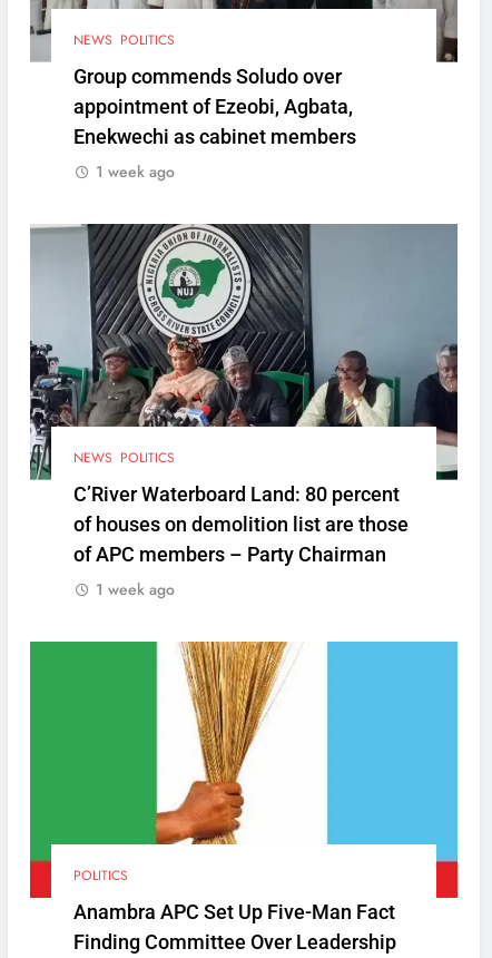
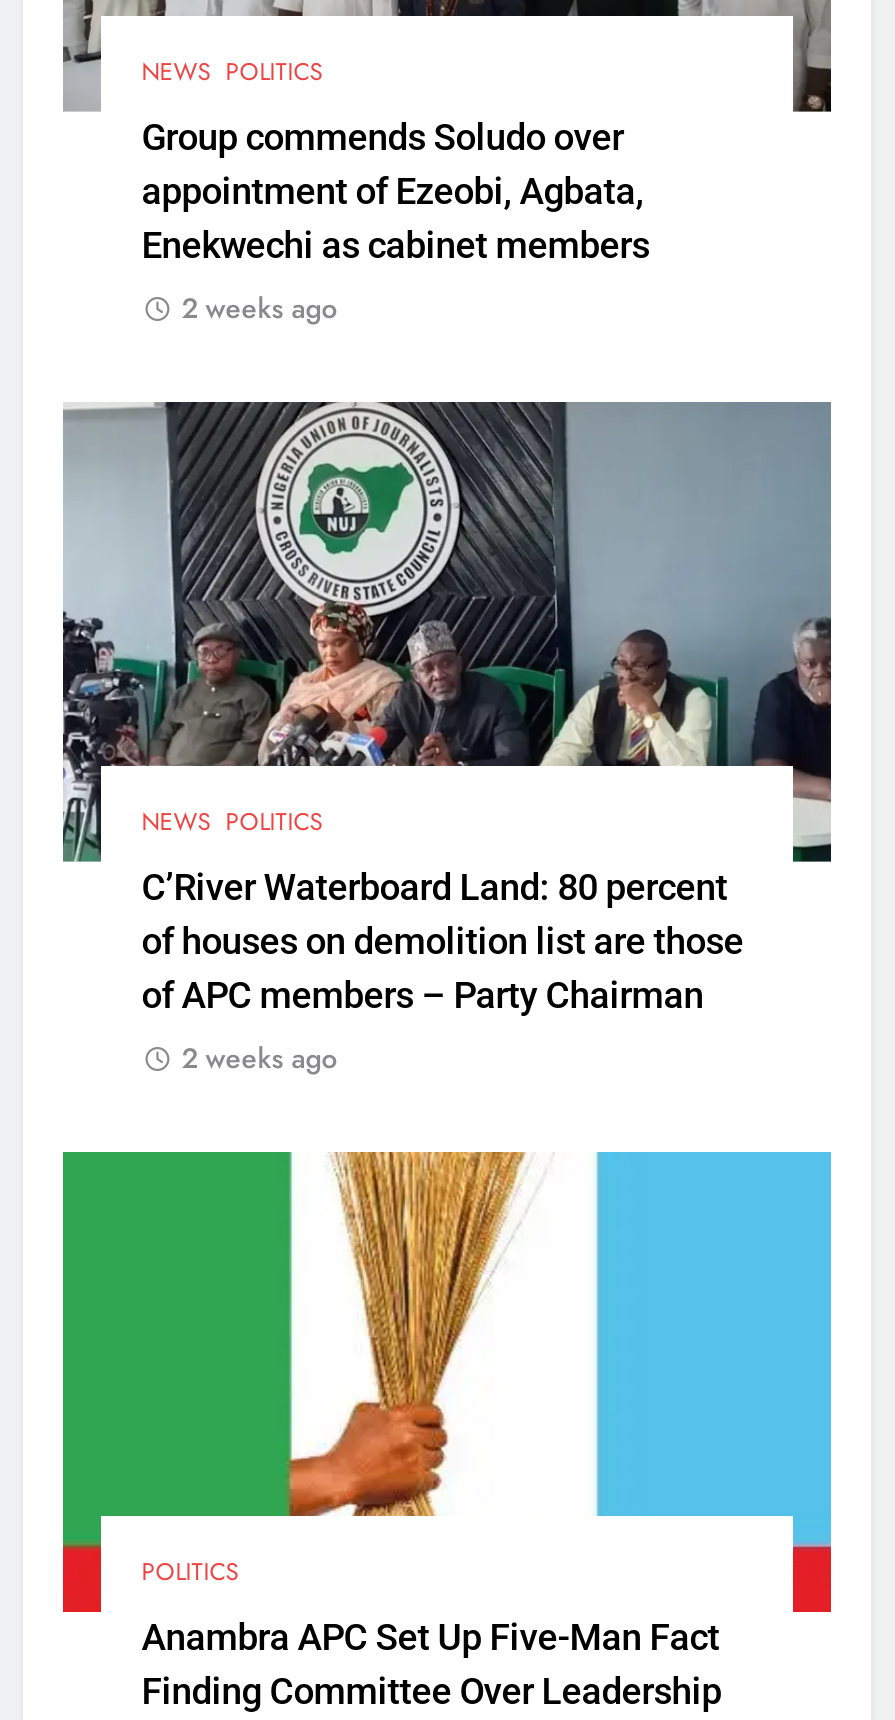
- 1 week ago
+ 2 weeks ago

- 1 week ago
+ 2 weeks ago
